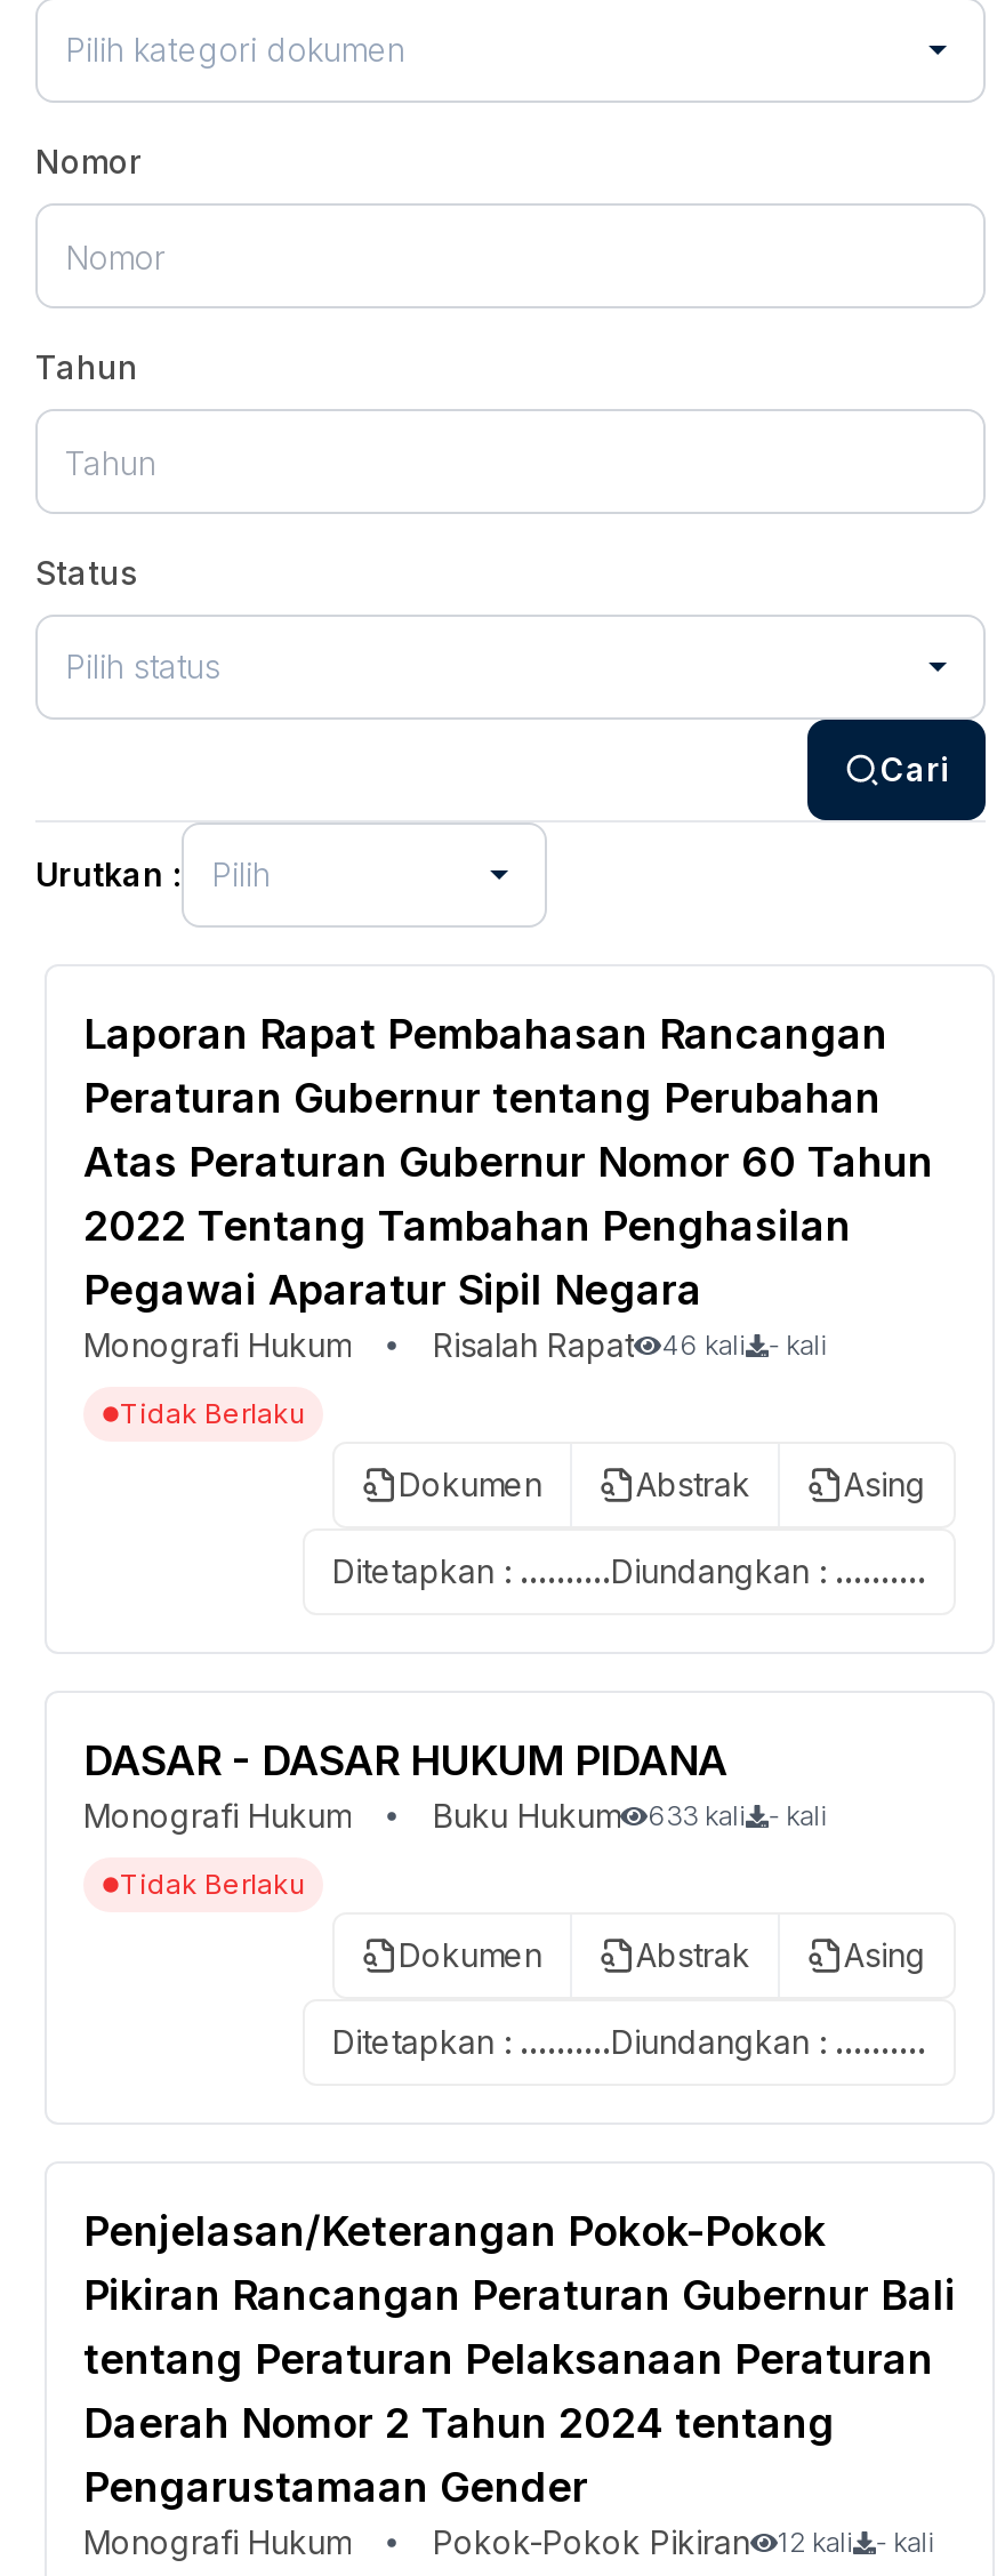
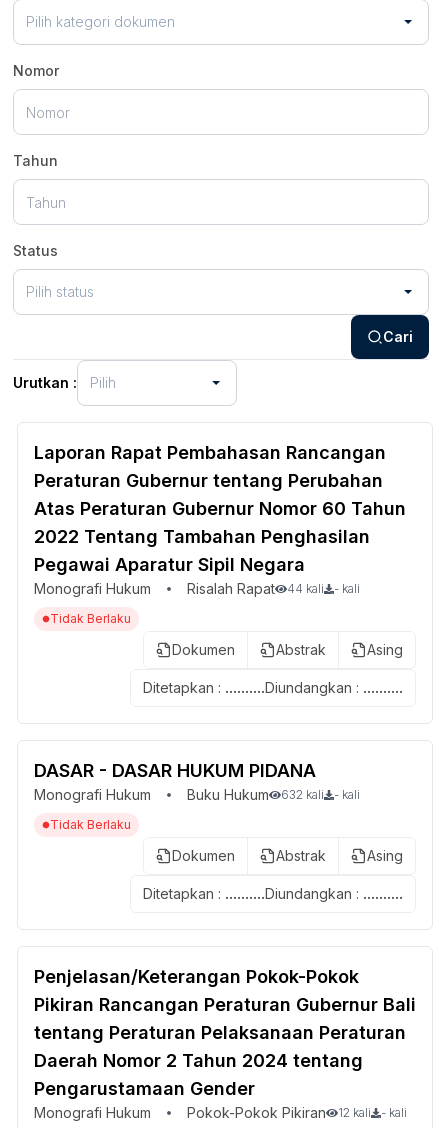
- Risalah Rapat 46 kali - kali
+ Risalah Rapat 44 kali - kali

- Buku Hukum 633 kali - kali
+ Buku Hukum 632 kali - kali
